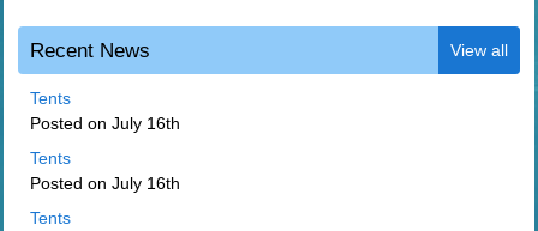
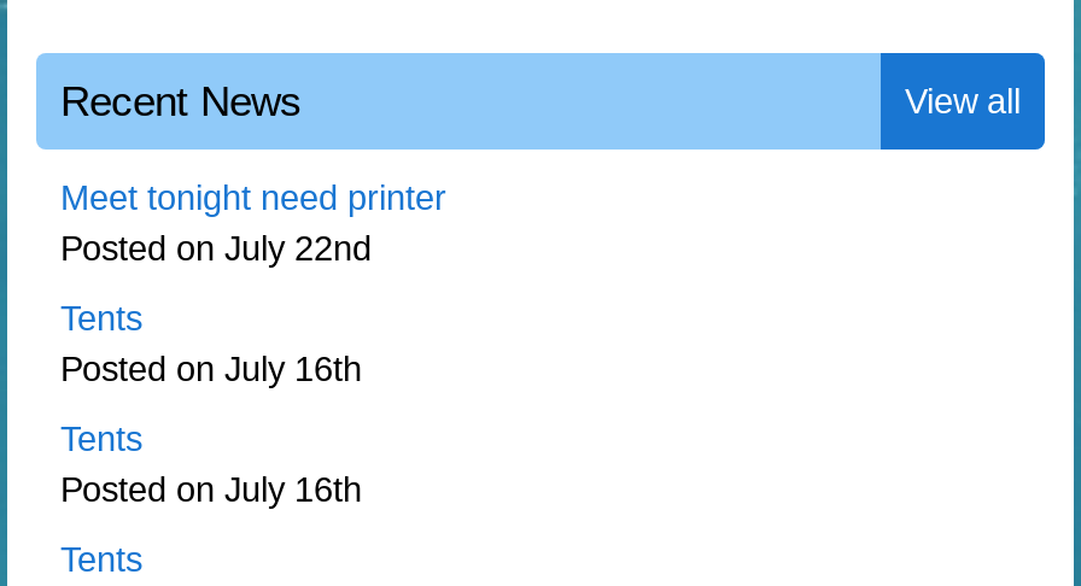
+ Meet tonight need printer
+ Posted on July 22nd
